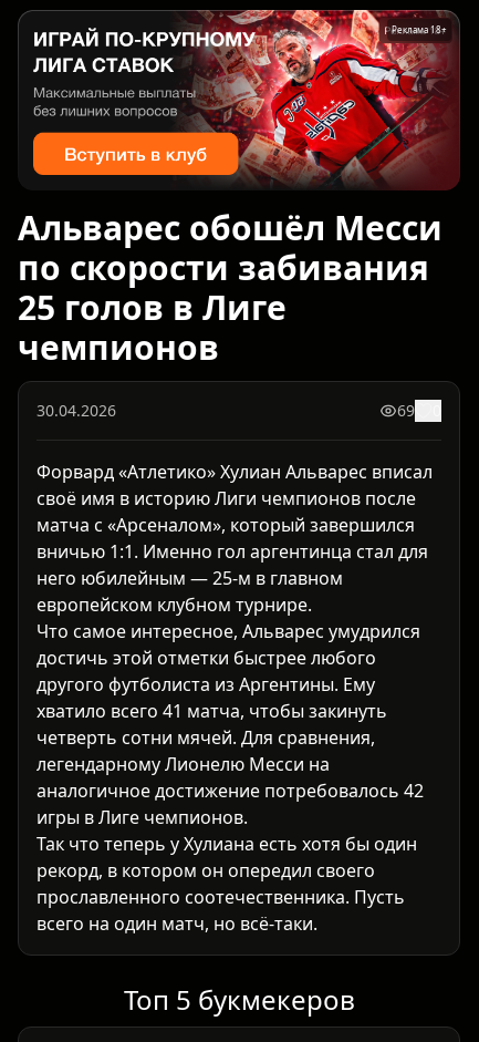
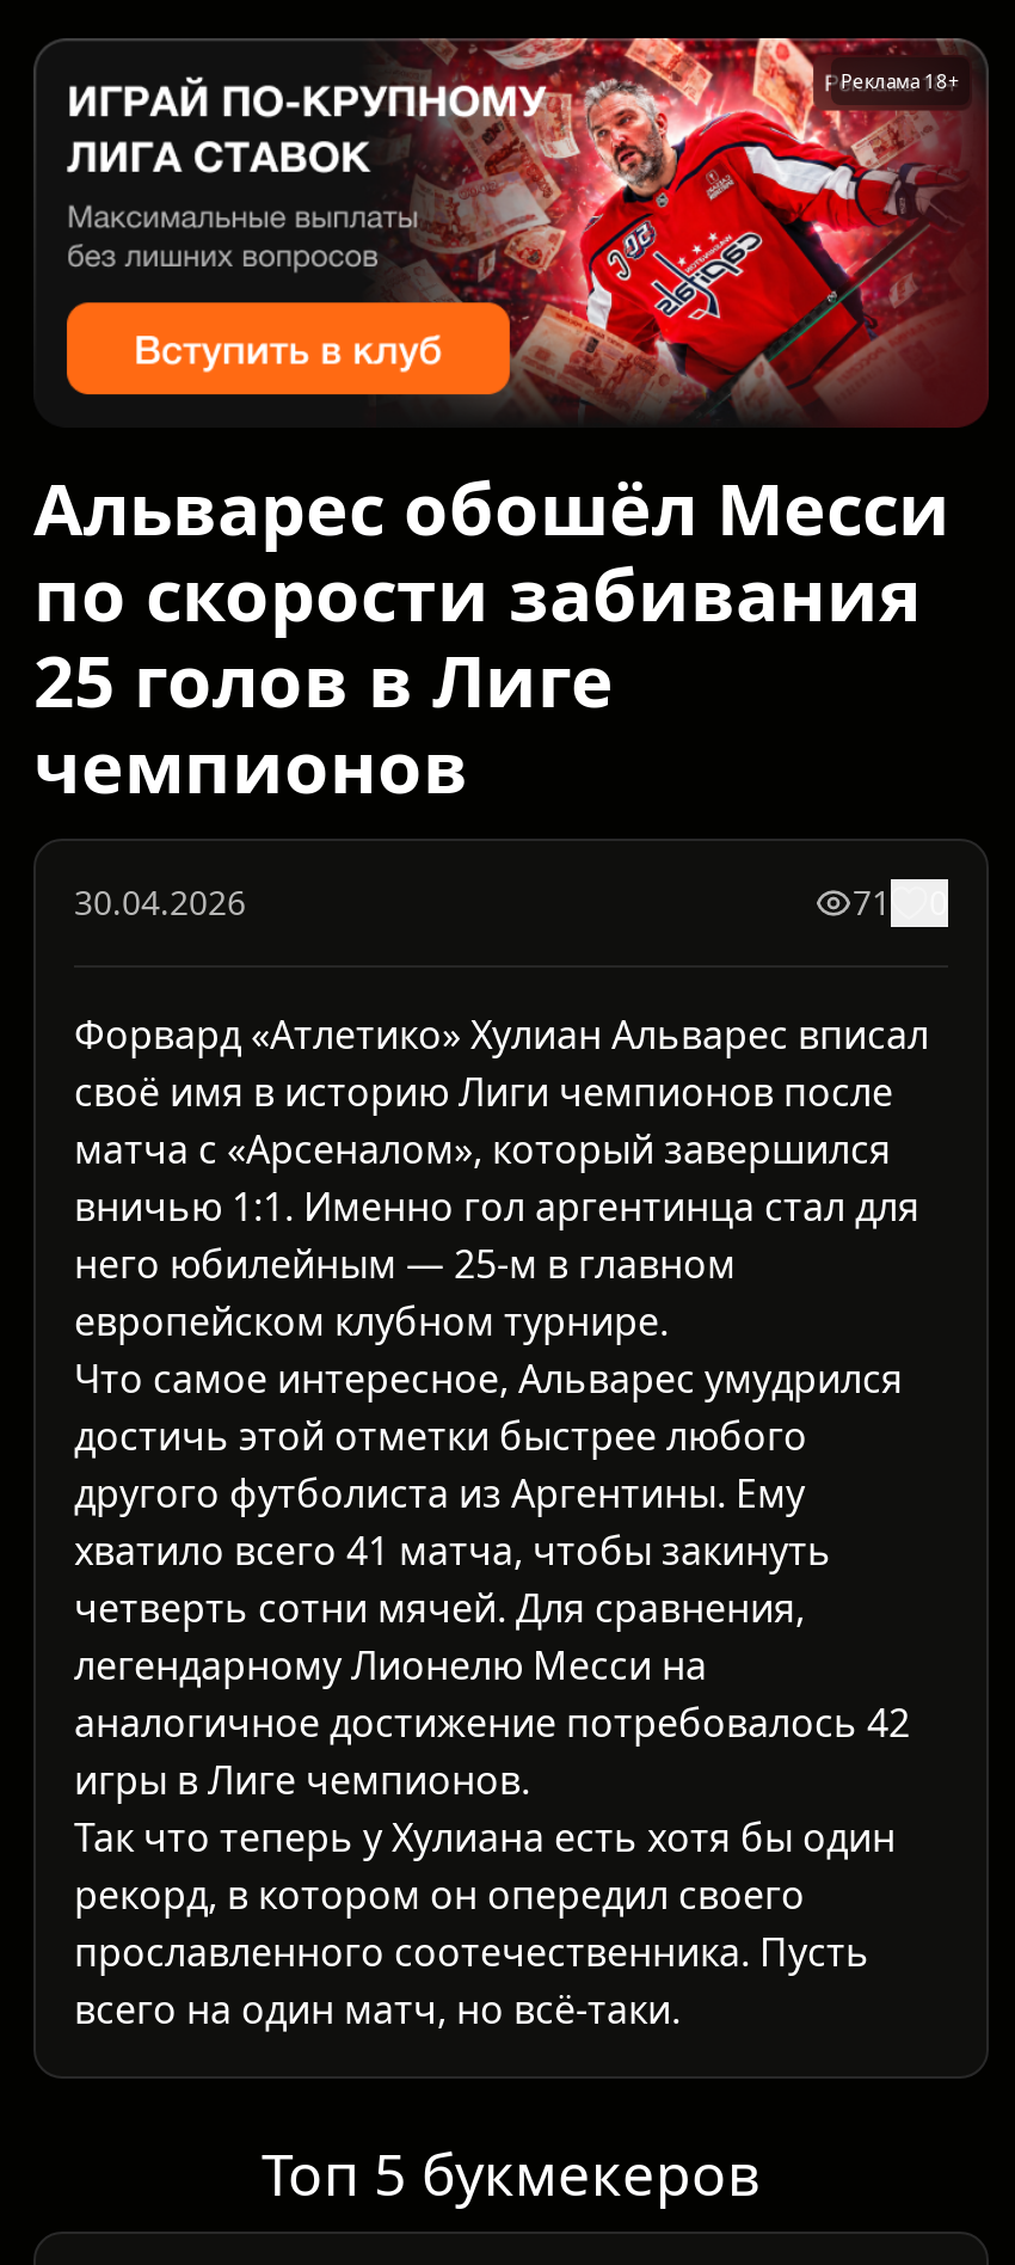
- 69 0
+ 71 0
